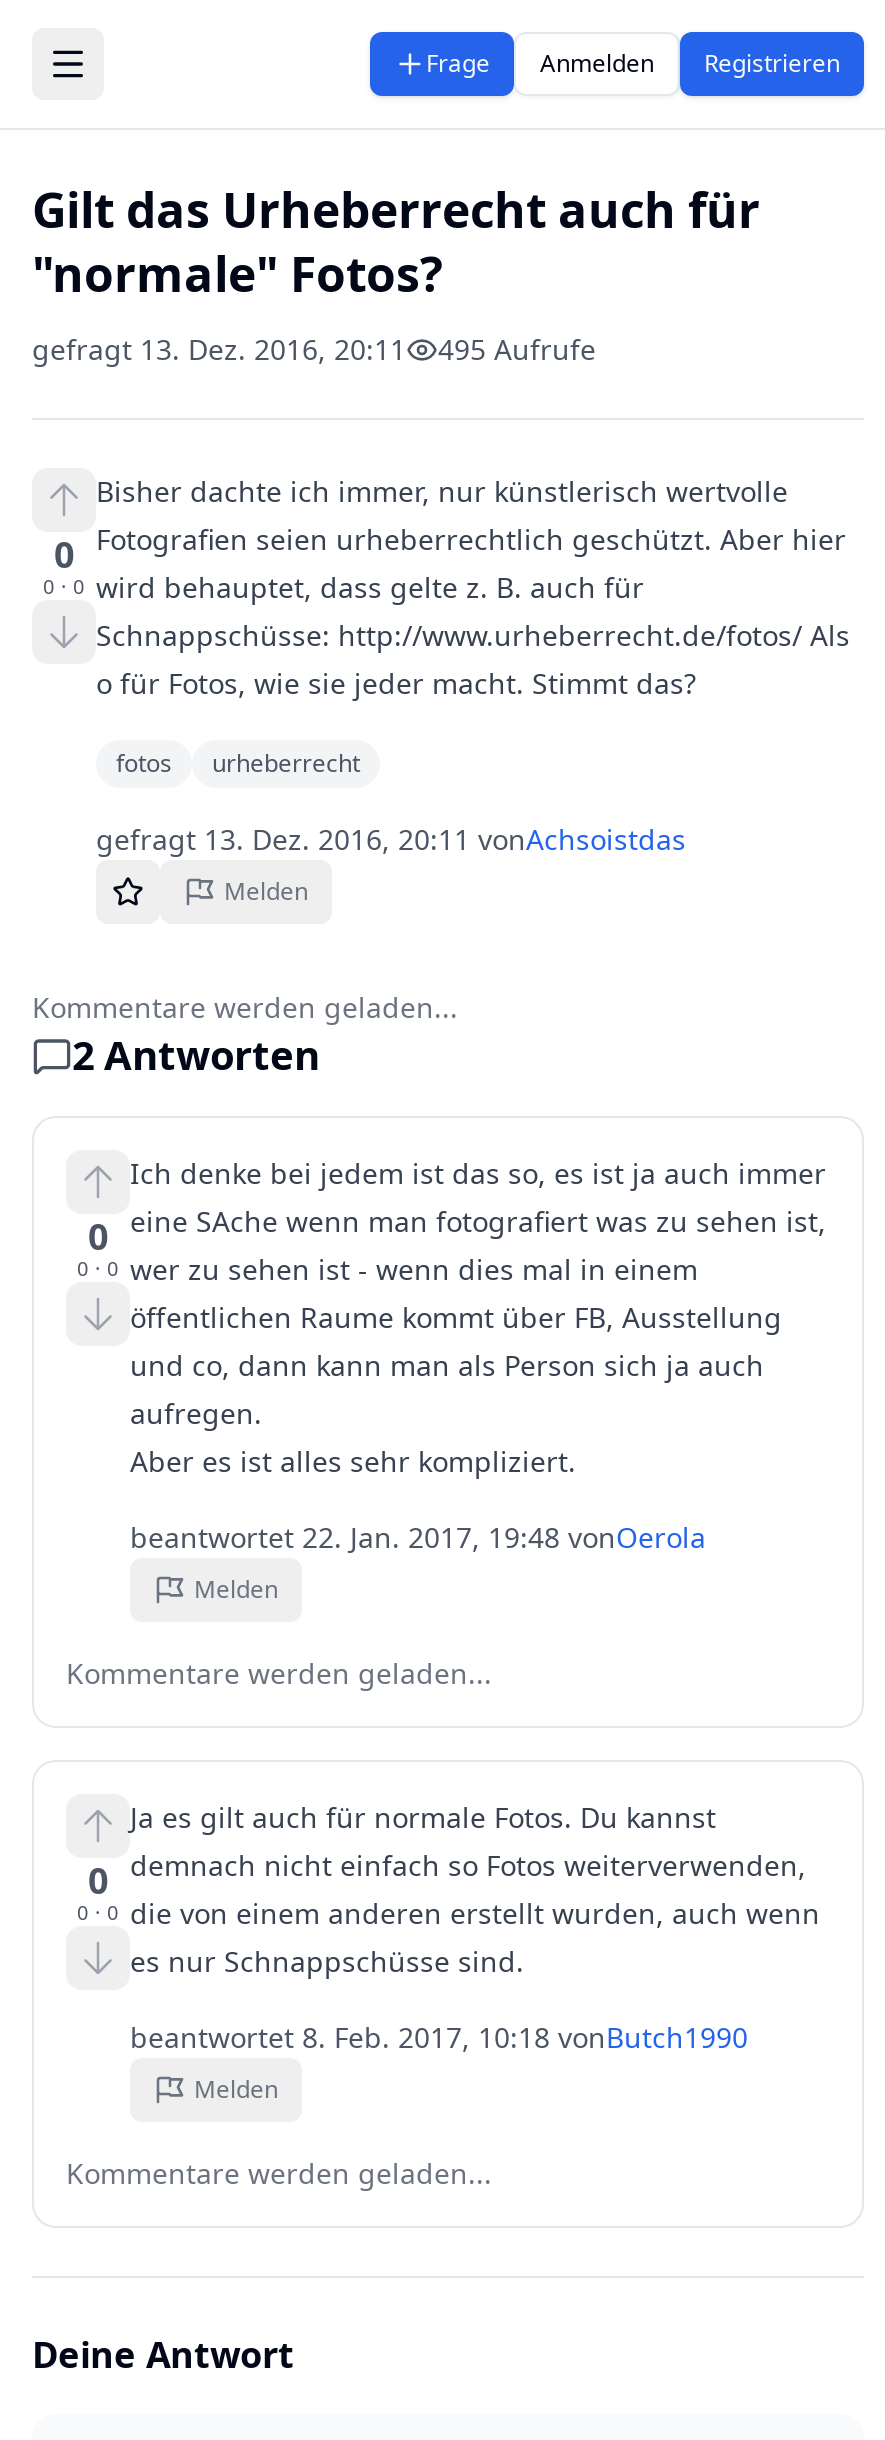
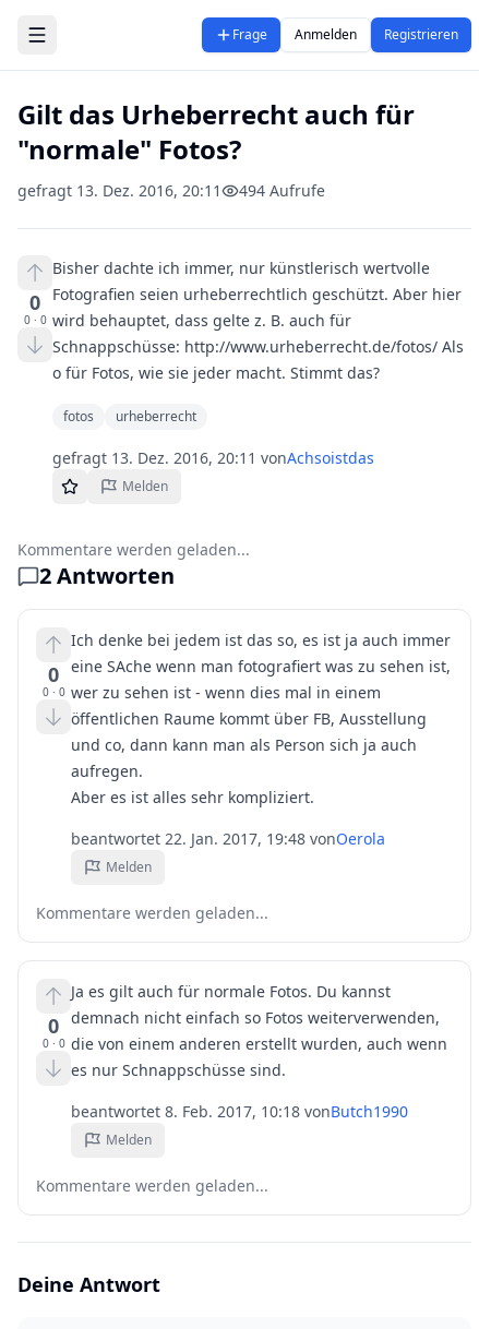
- gefragt 13. Dez. 2016, 20:11 495 Aufrufe
+ gefragt 13. Dez. 2016, 20:11 494 Aufrufe
